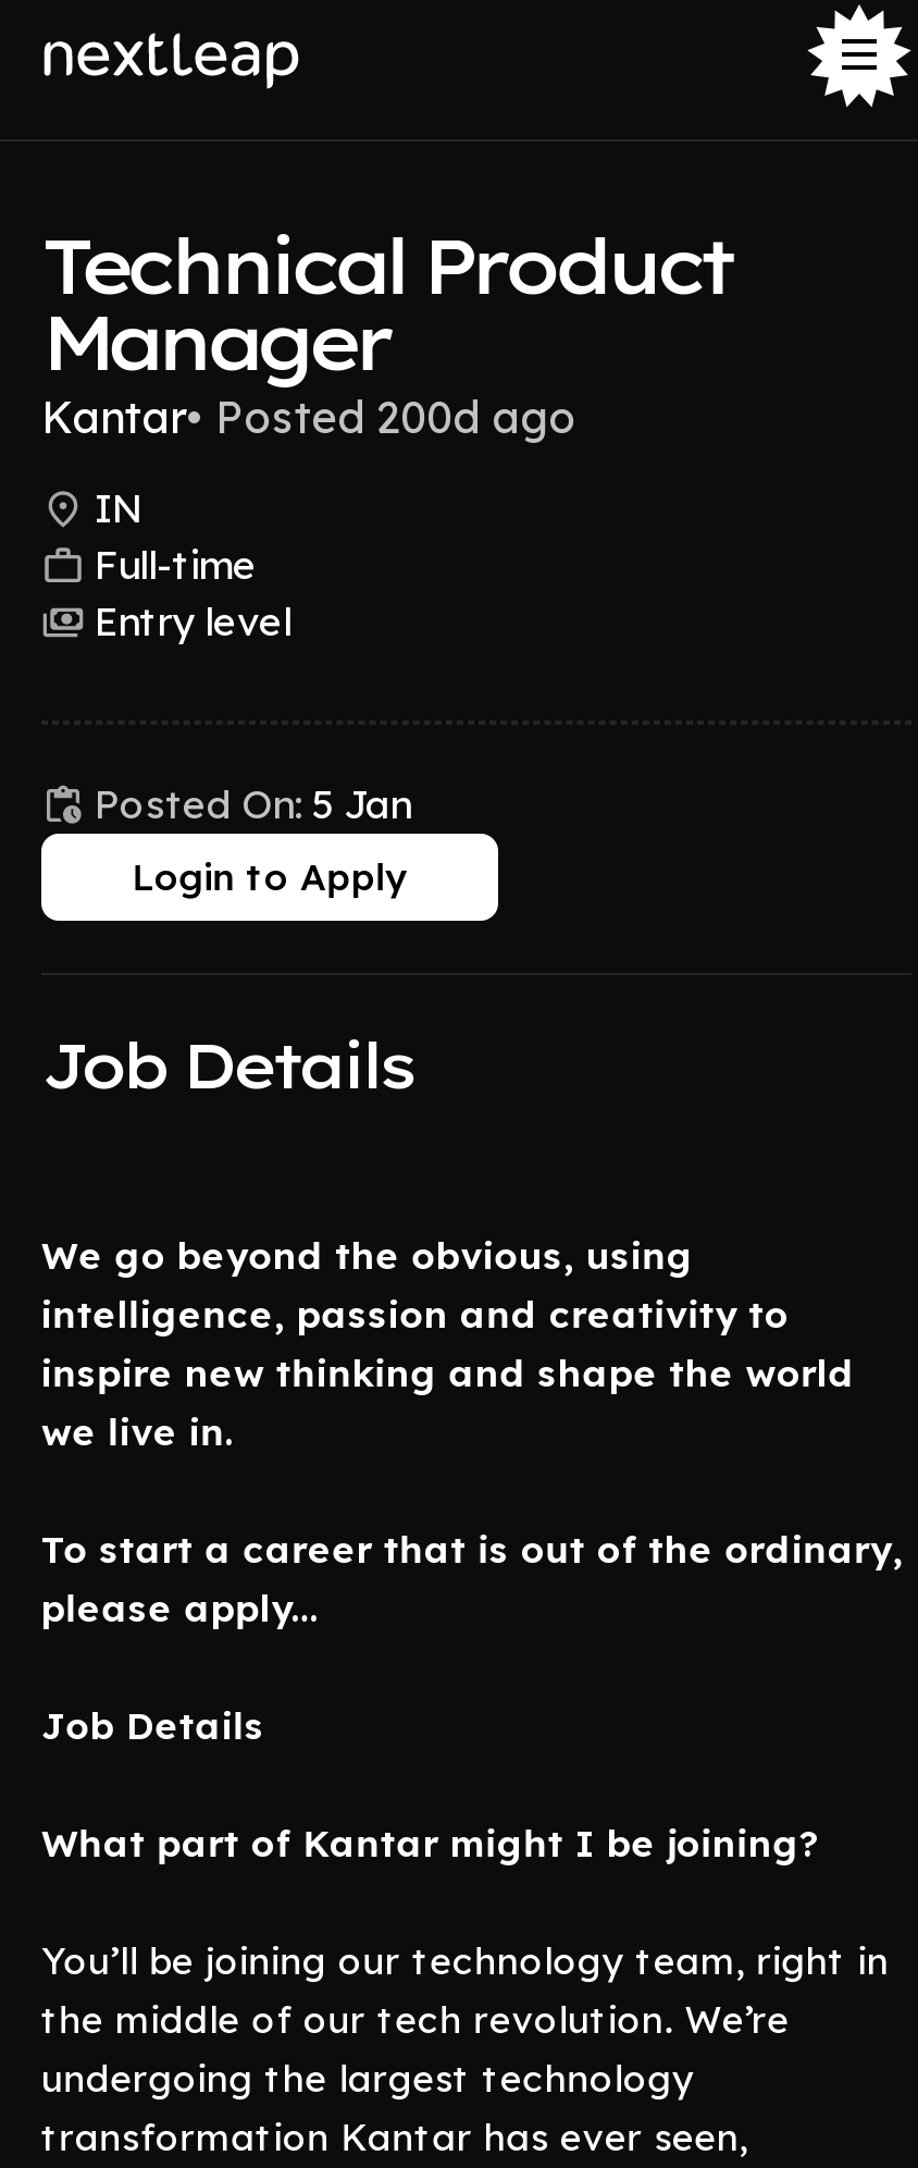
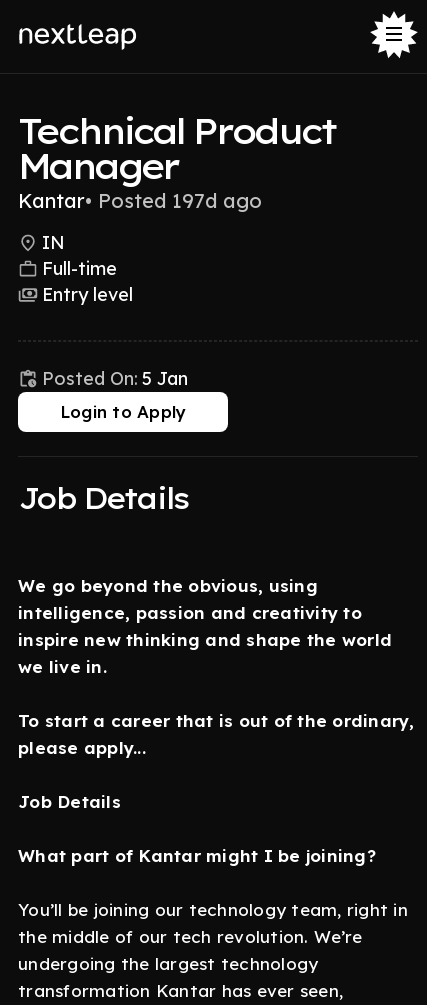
- Kantar• Posted 200d ago
+ Kantar• Posted 197d ago
